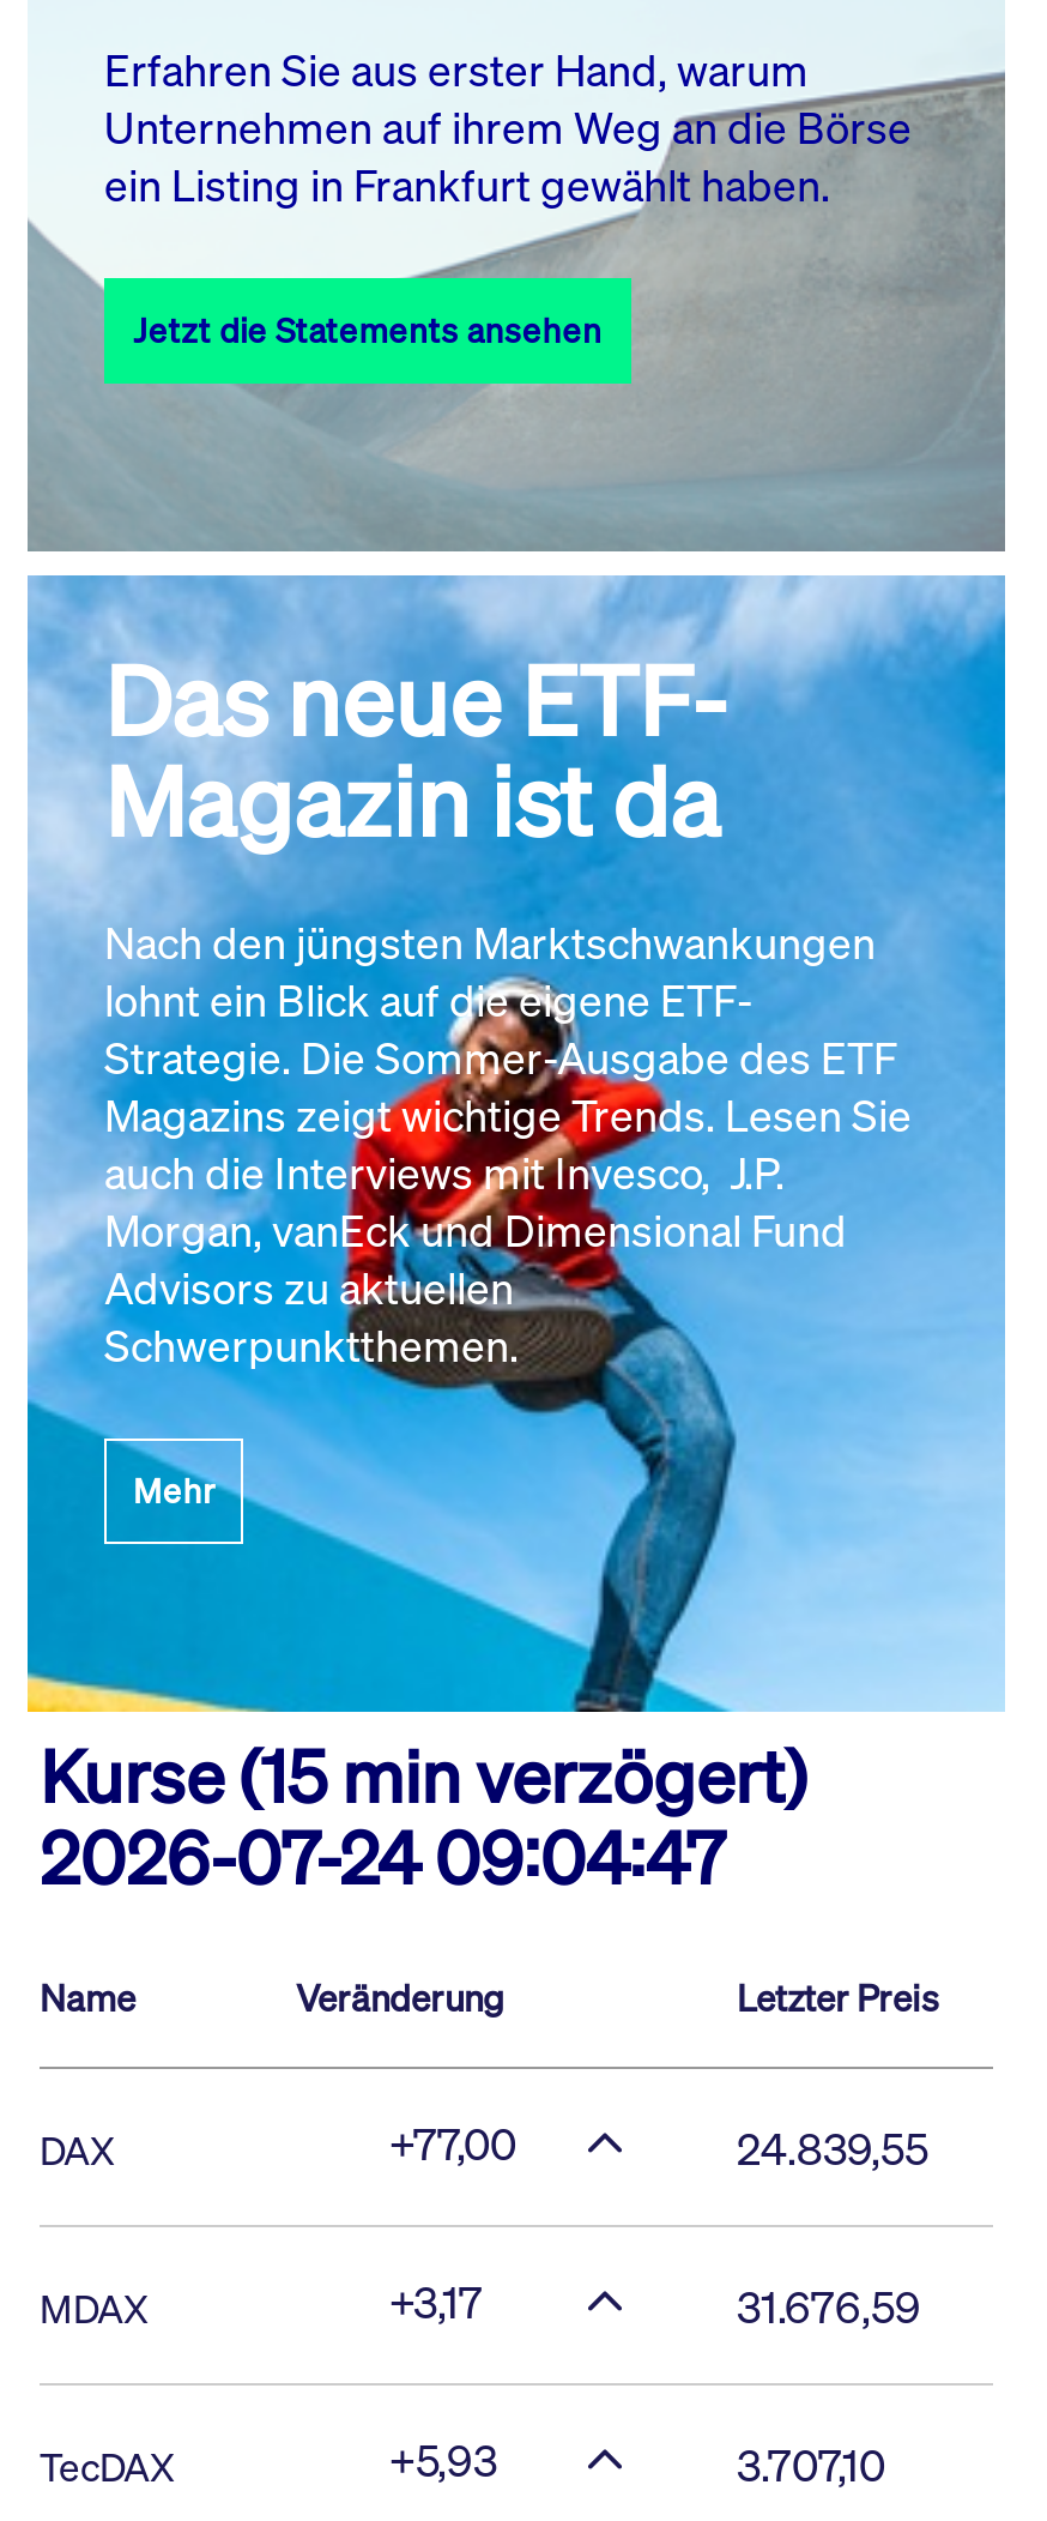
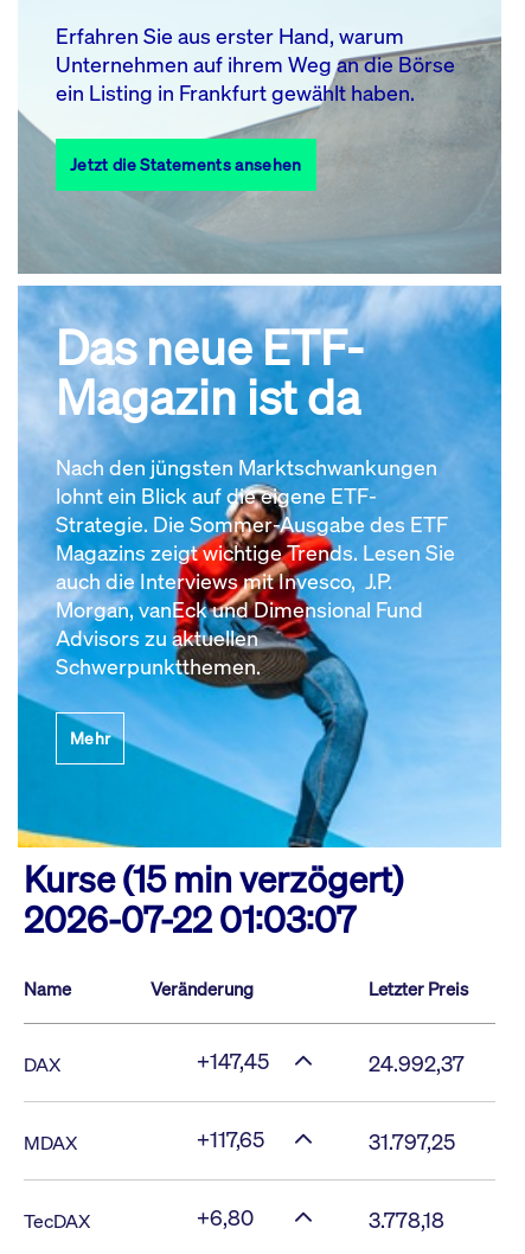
- 2026-07-24 09:04:47
+ 2026-07-22 01:03:07

- +77,00
+ +147,45

- 24.839,55
+ 24.992,37

- +3,17
+ +117,65

- 31.676,59
+ 31.797,25

- +5,93
+ +6,80

- 3.707,10
+ 3.778,18
